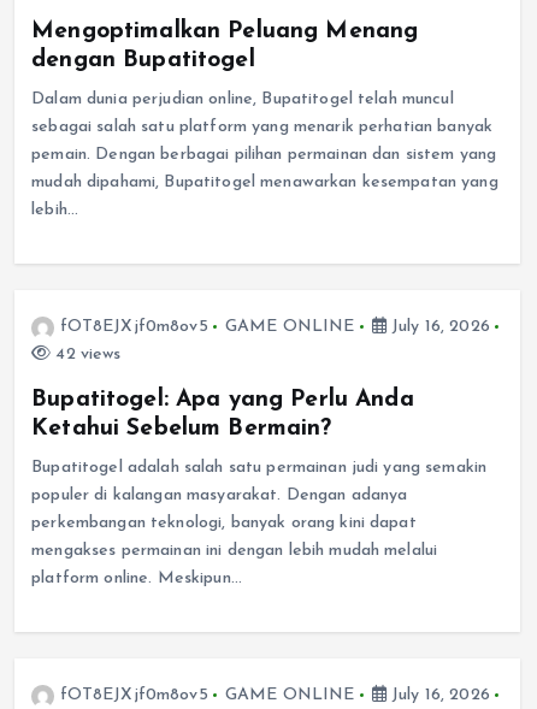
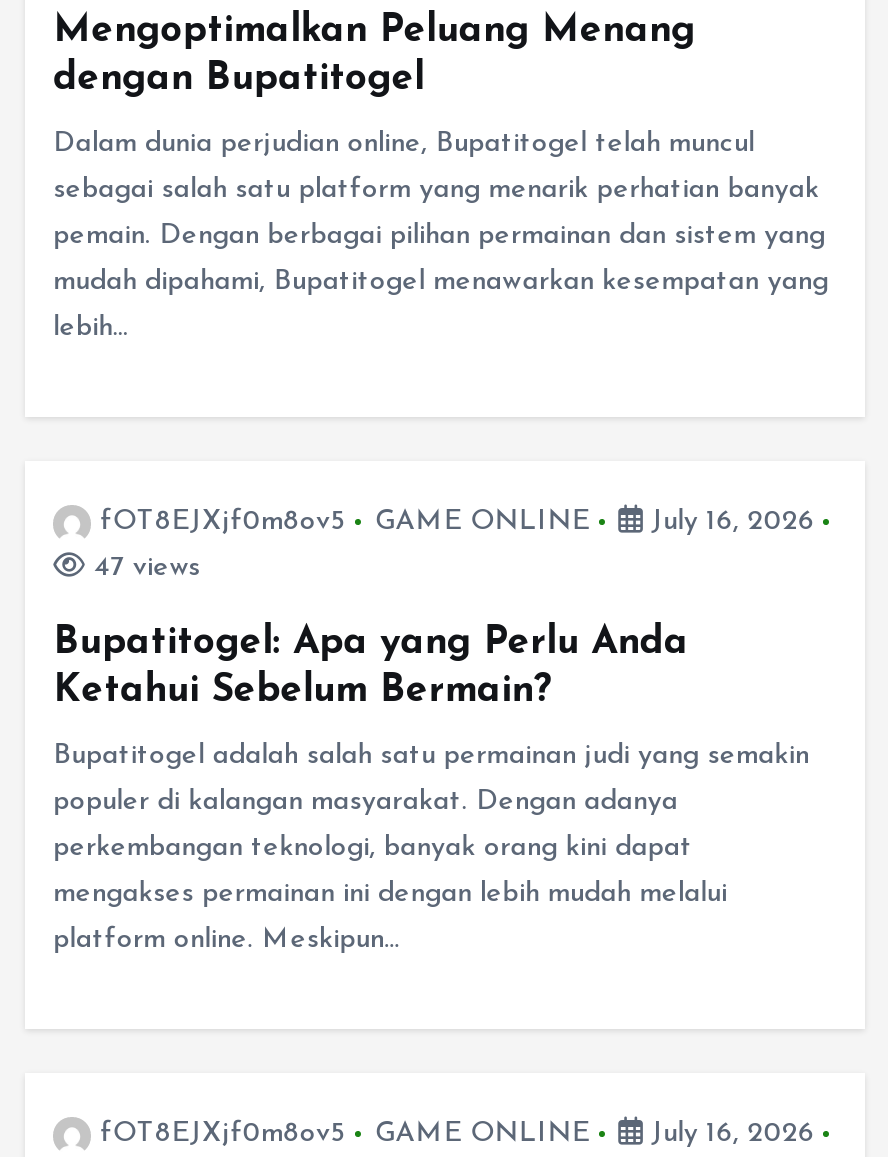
- 42 views
+ 47 views
